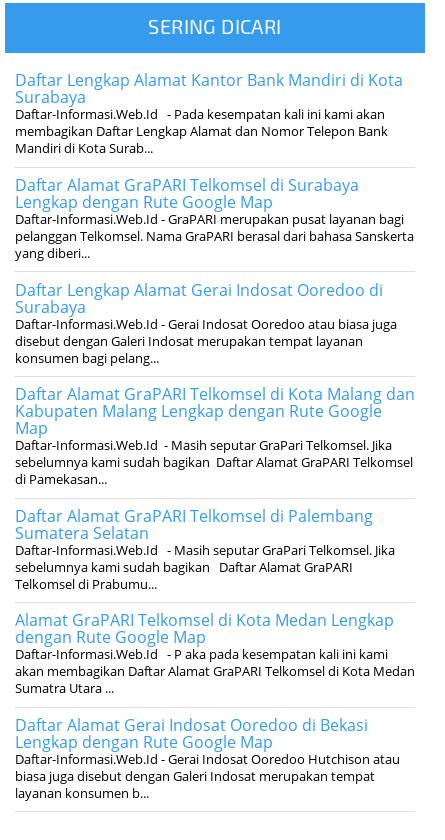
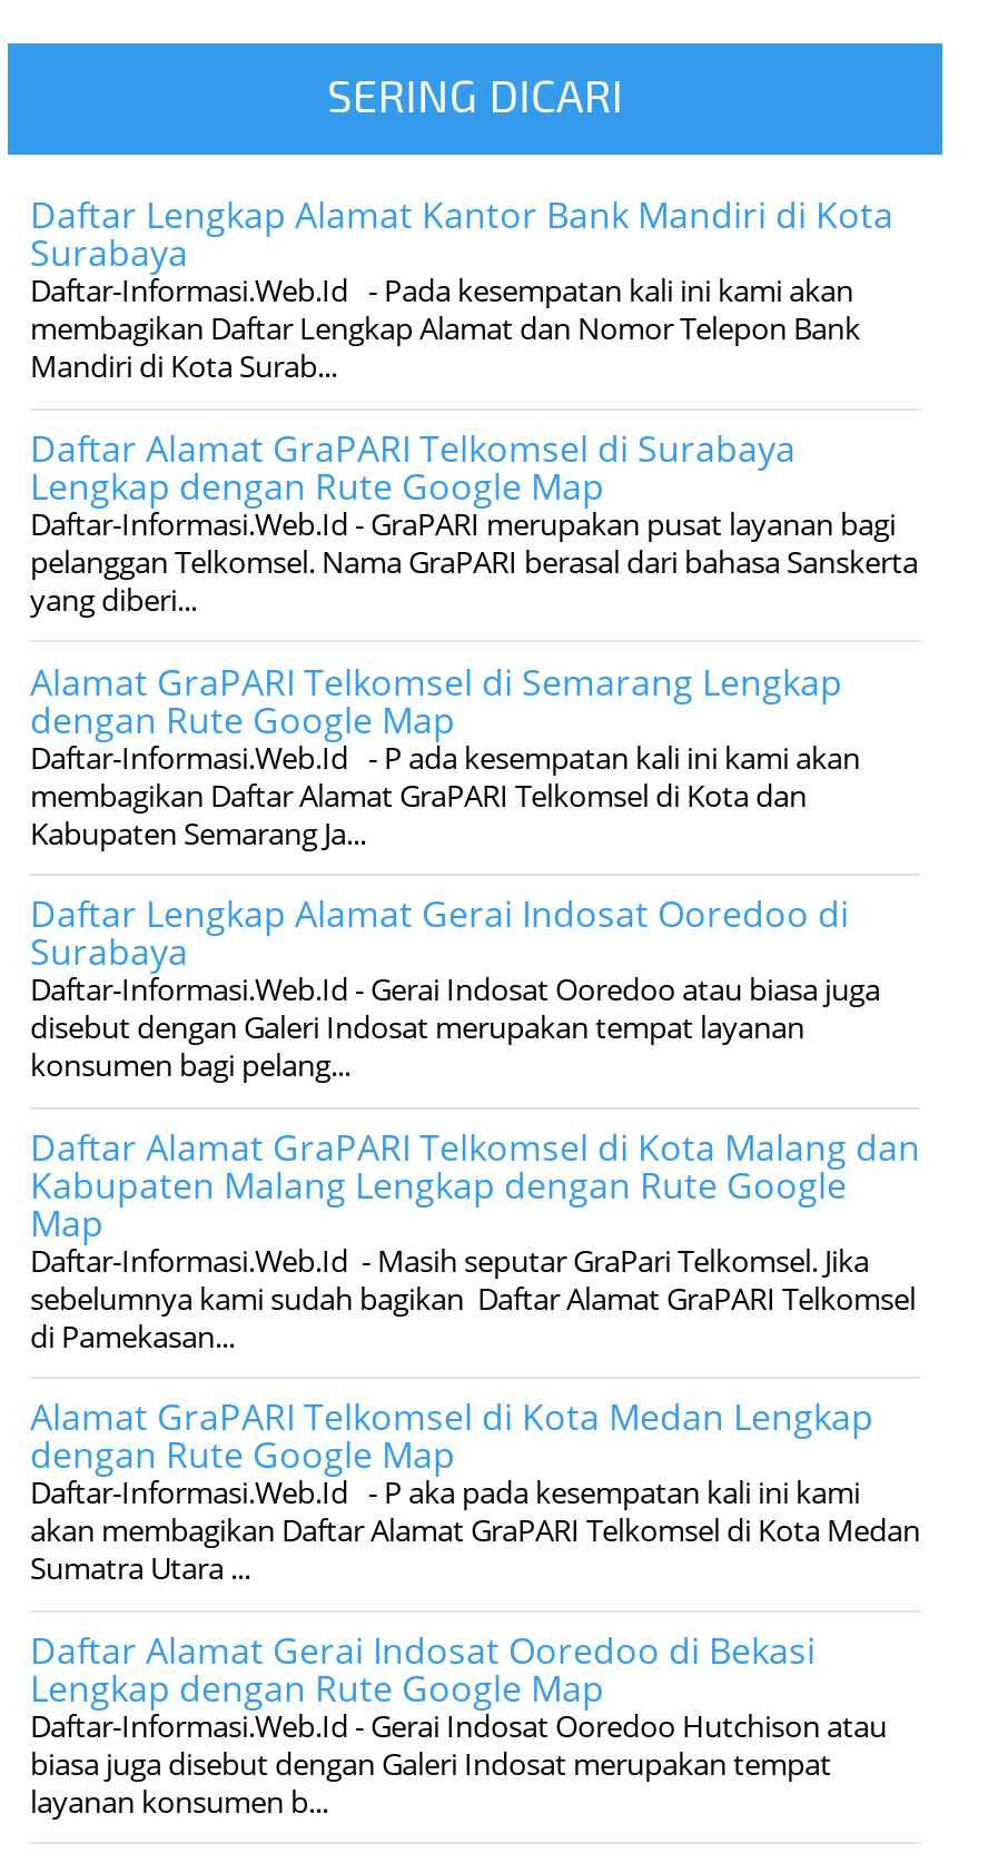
+ Alamat GraPARI Telkomsel di Semarang Lengkap
+ dengan Rute Google Map
+ Daftar-Informasi.Web.Id - P ada kesempatan kali ini kami akan
+ membagikan Daftar Alamat GraPARI Telkomsel di Kota dan
+ Kabupaten Semarang Ja...

moved down: Daftar Lengkap Alamat Gerai Indosat Ooredoo di | Surabaya | Daftar-Informasi.Web.Id - Gerai Indosat Ooredoo atau biasa juga | ... | sebelumnya kami sudah bagikan Daftar Alamat GraPARI Telkomsel | di Pamekasan...

- Daftar Alamat GraPARI Telkomsel di Palembang
- Sumatera Selatan
- Daftar-Informasi.Web.Id - Masih seputar GraPari Telkomsel. Jika
- sebelumnya kami sudah bagikan Daftar Alamat GraPARI
- Telkomsel di Prabumu...
